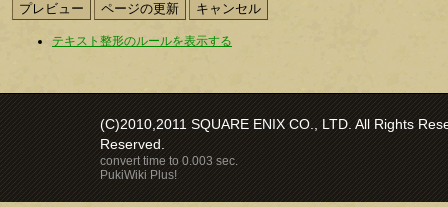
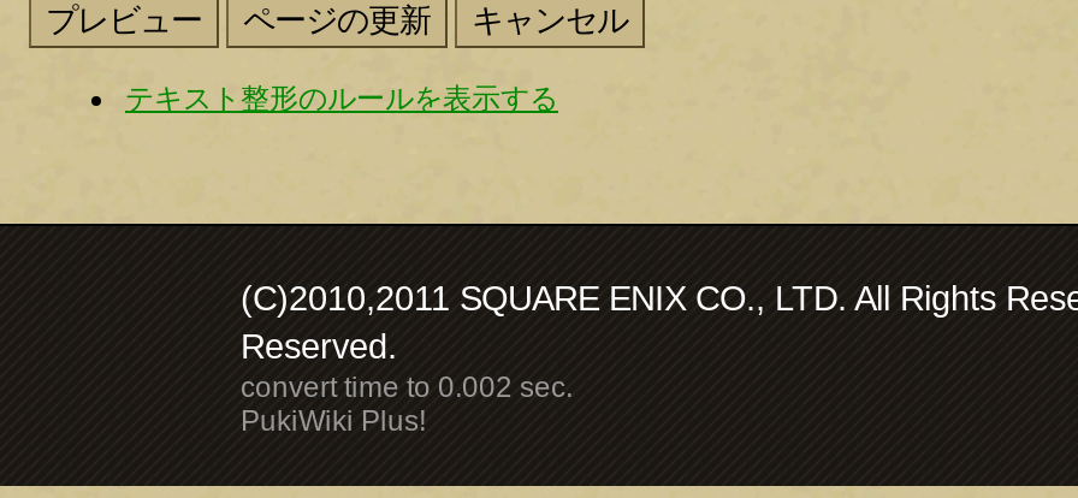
- convert time to 0.003 sec.
+ convert time to 0.002 sec.
